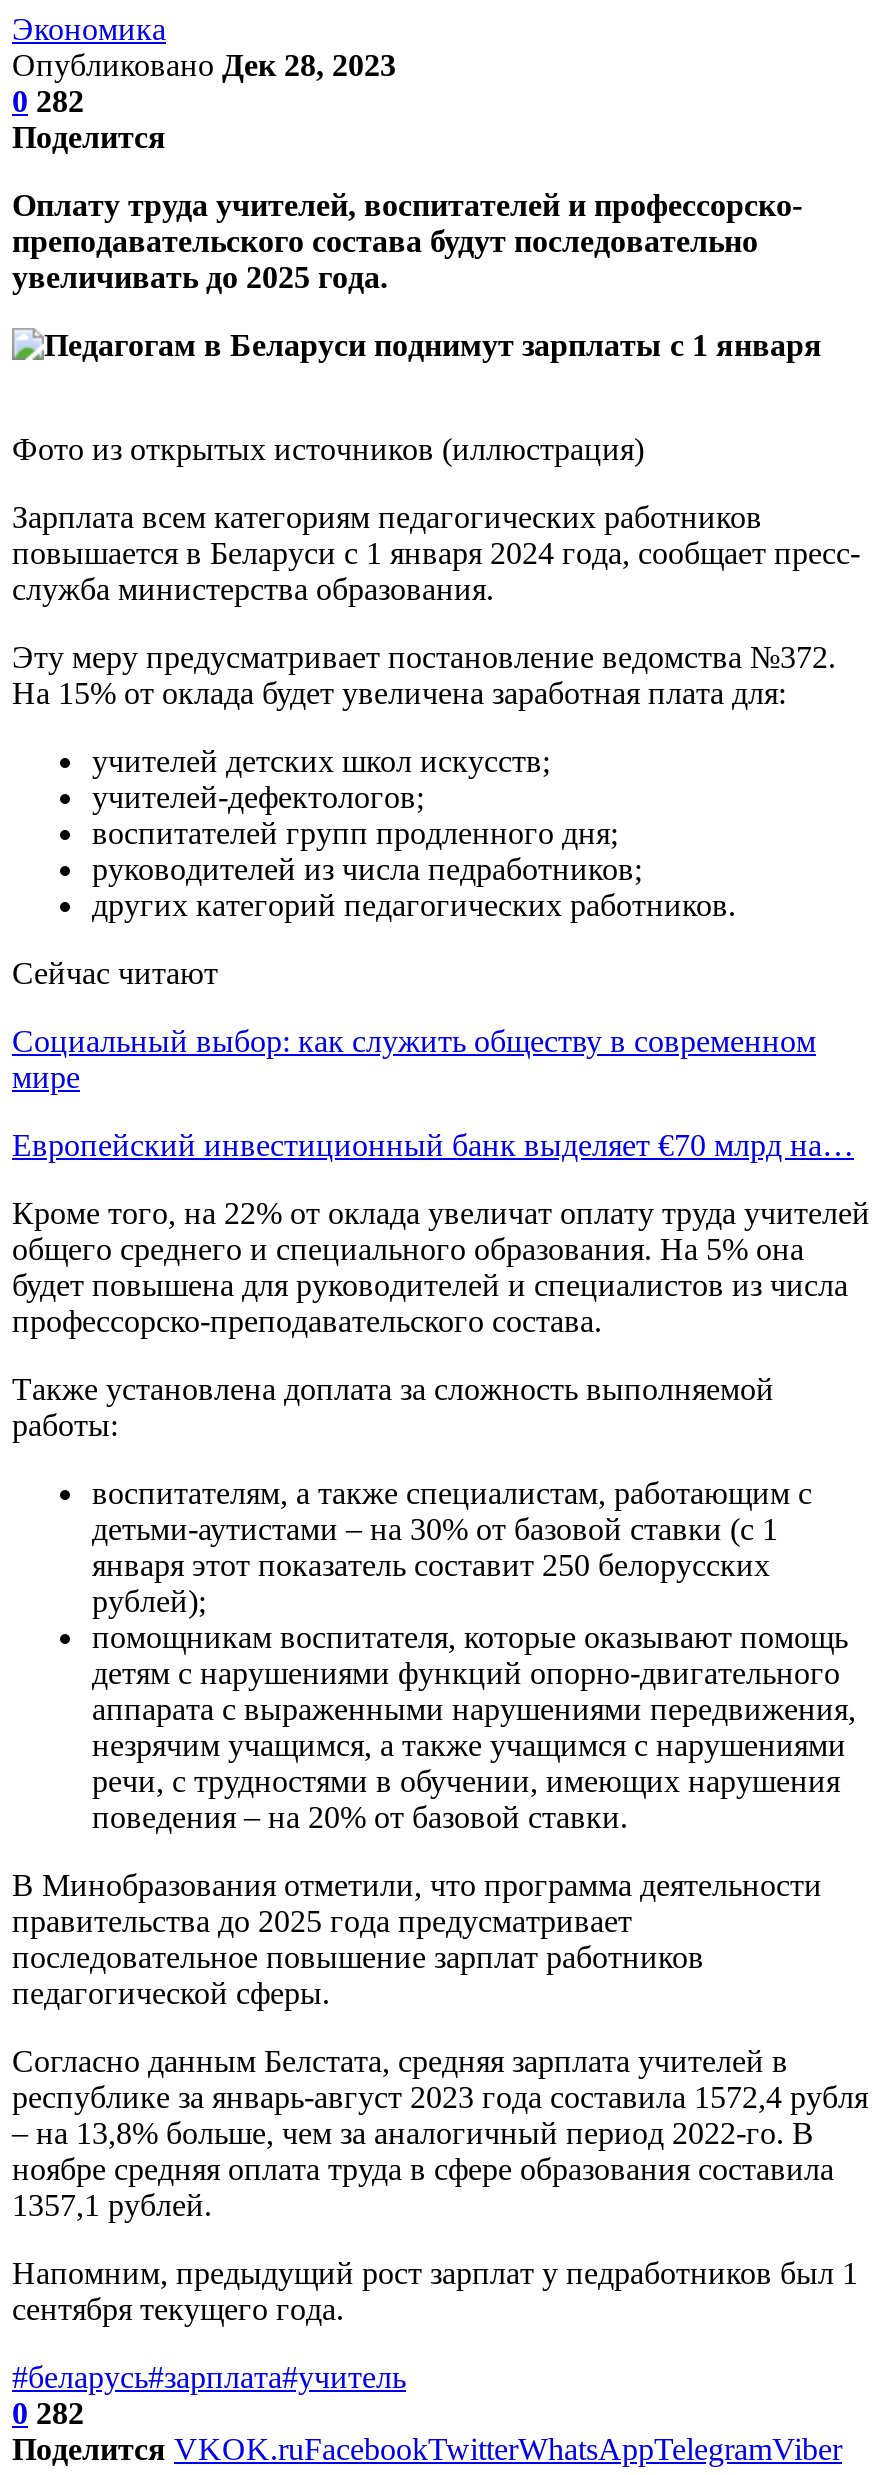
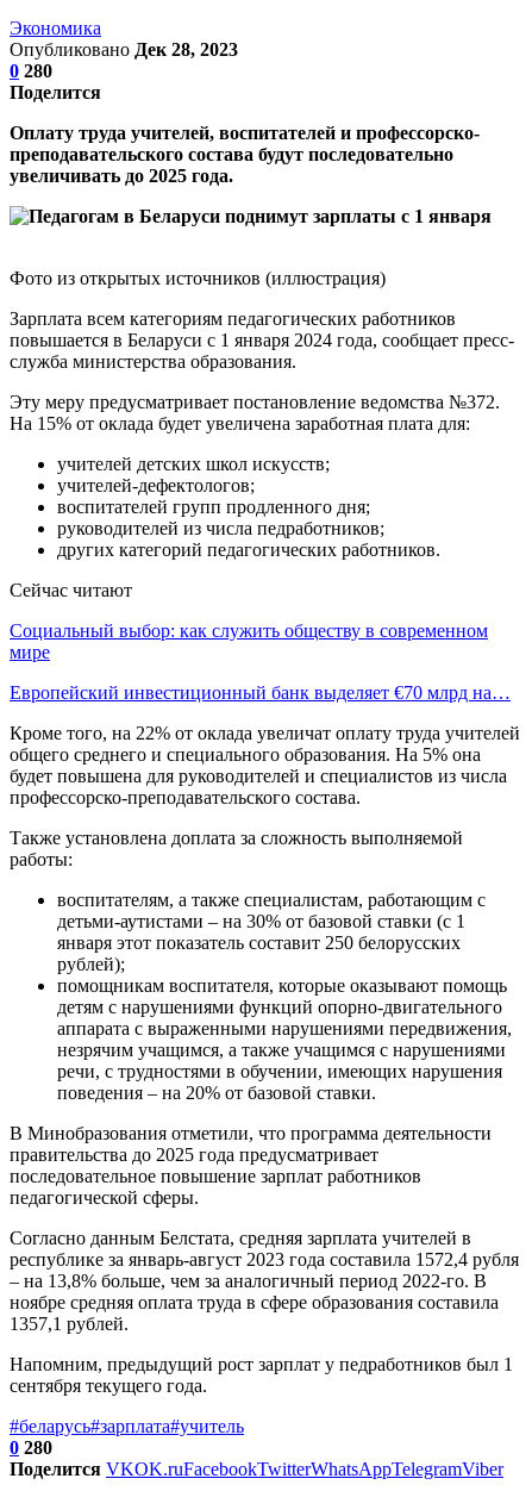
- 0 282
+ 0 280

- 0 282
+ 0 280
